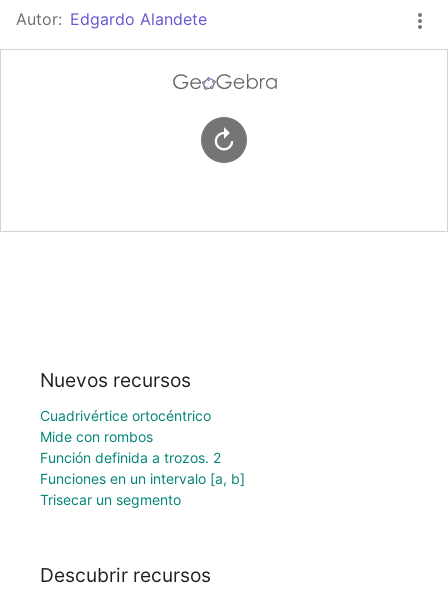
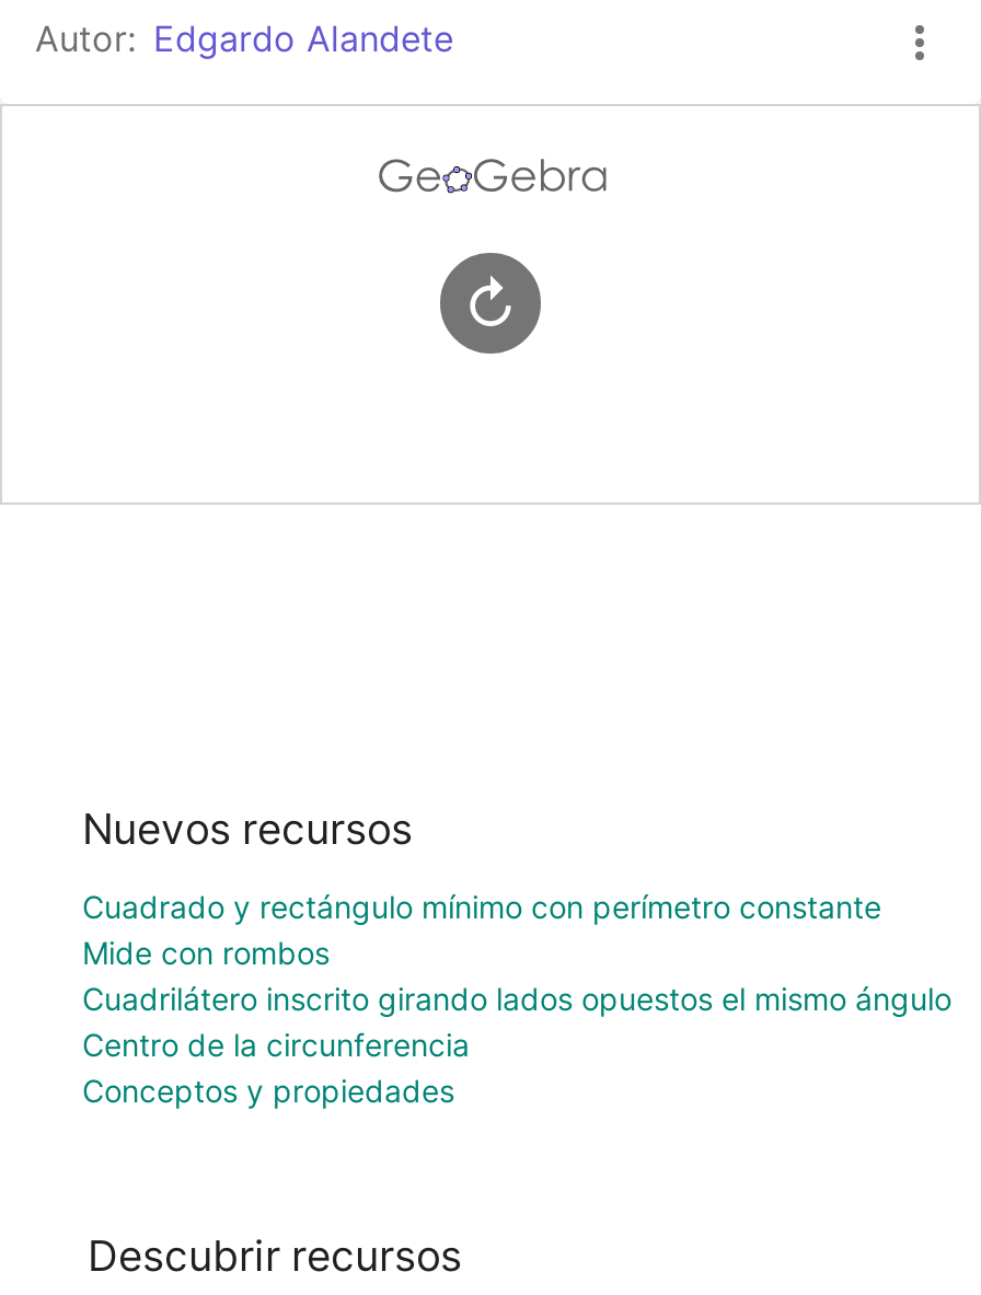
- Cuadrivértice ortocéntrico
+ Cuadrado y rectángulo mínimo con perímetro constante

- Función definida a trozos. 2
- Funciones en un intervalo [a, b]
- Trisecar un segmento
+ Cuadrilátero inscrito girando lados opuestos el mismo ángulo
+ Centro de la circunferencia
+ Conceptos y propiedades
